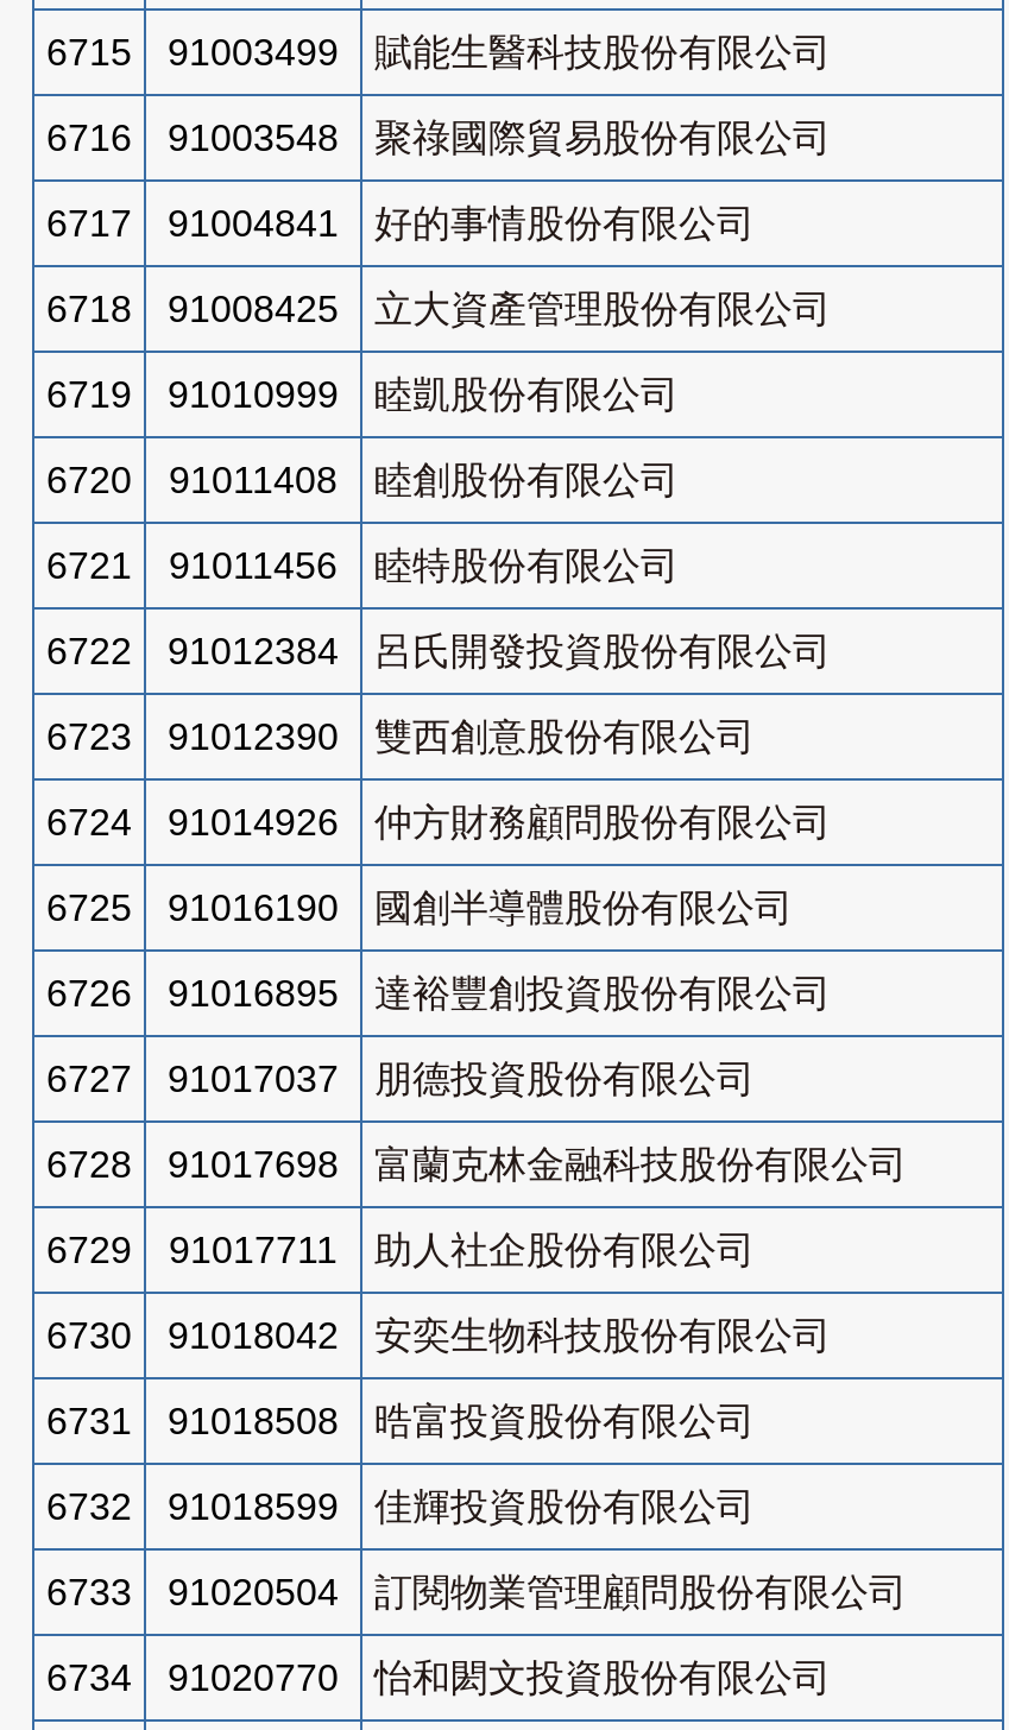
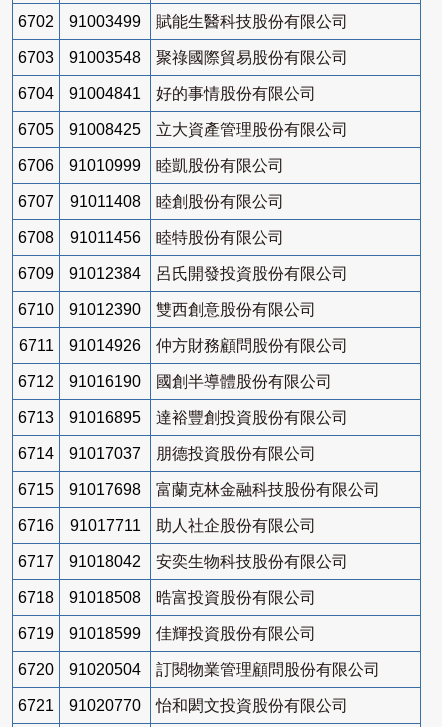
- 6715 91003499 賦能生醫科技股份有限公司
+ 6702 91003499 賦能生醫科技股份有限公司

- 6716 91003548 聚祿國際貿易股份有限公司
+ 6703 91003548 聚祿國際貿易股份有限公司

- 6717 91004841 好的事情股份有限公司
+ 6704 91004841 好的事情股份有限公司

- 6718 91008425 立大資產管理股份有限公司
+ 6705 91008425 立大資產管理股份有限公司

- 6719 91010999 睦凱股份有限公司
+ 6706 91010999 睦凱股份有限公司

- 6720 91011408 睦創股份有限公司
+ 6707 91011408 睦創股份有限公司

- 6721 91011456 睦特股份有限公司
+ 6708 91011456 睦特股份有限公司

- 6722 91012384 呂氏開發投資股份有限公司
+ 6709 91012384 呂氏開發投資股份有限公司

- 6723 91012390 雙西創意股份有限公司
+ 6710 91012390 雙西創意股份有限公司

- 6724 91014926 仲方財務顧問股份有限公司
+ 6711 91014926 仲方財務顧問股份有限公司

- 6725 91016190 國創半導體股份有限公司
+ 6712 91016190 國創半導體股份有限公司

- 6726 91016895 達裕豐創投資股份有限公司
+ 6713 91016895 達裕豐創投資股份有限公司

- 6727 91017037 朋德投資股份有限公司
+ 6714 91017037 朋德投資股份有限公司

- 6728 91017698 富蘭克林金融科技股份有限公司
+ 6715 91017698 富蘭克林金融科技股份有限公司

- 6729 91017711 助人社企股份有限公司
+ 6716 91017711 助人社企股份有限公司

- 6730 91018042 安奕生物科技股份有限公司
+ 6717 91018042 安奕生物科技股份有限公司

- 6731 91018508 晧富投資股份有限公司
+ 6718 91018508 晧富投資股份有限公司

- 6732 91018599 佳輝投資股份有限公司
+ 6719 91018599 佳輝投資股份有限公司

- 6733 91020504 訂閱物業管理顧問股份有限公司
+ 6720 91020504 訂閱物業管理顧問股份有限公司

- 6734 91020770 怡和閎文投資股份有限公司
+ 6721 91020770 怡和閎文投資股份有限公司
